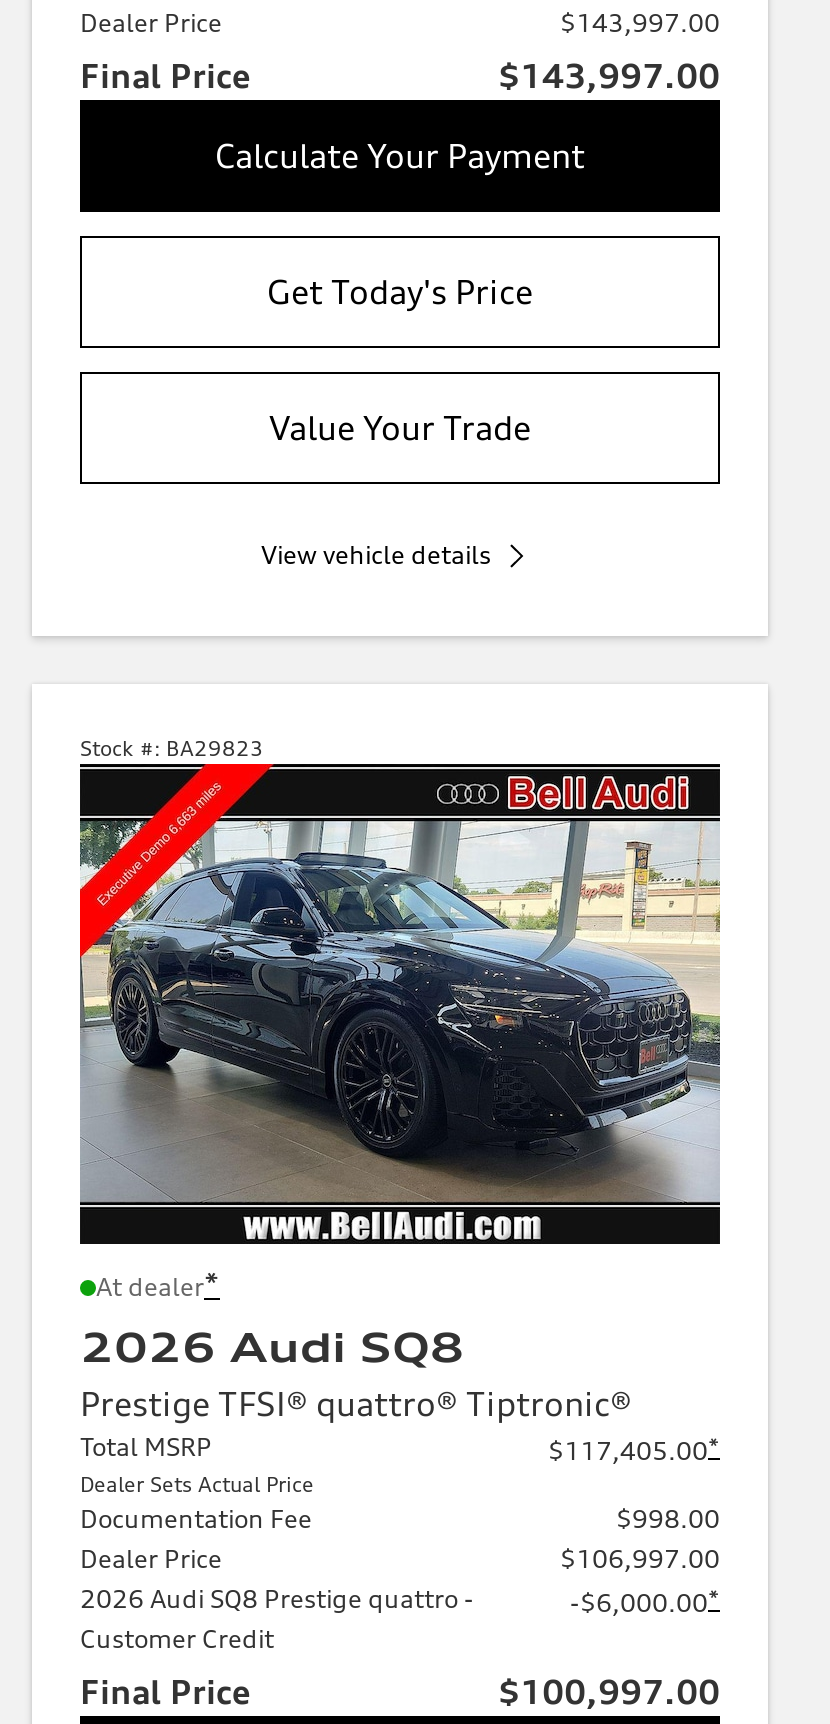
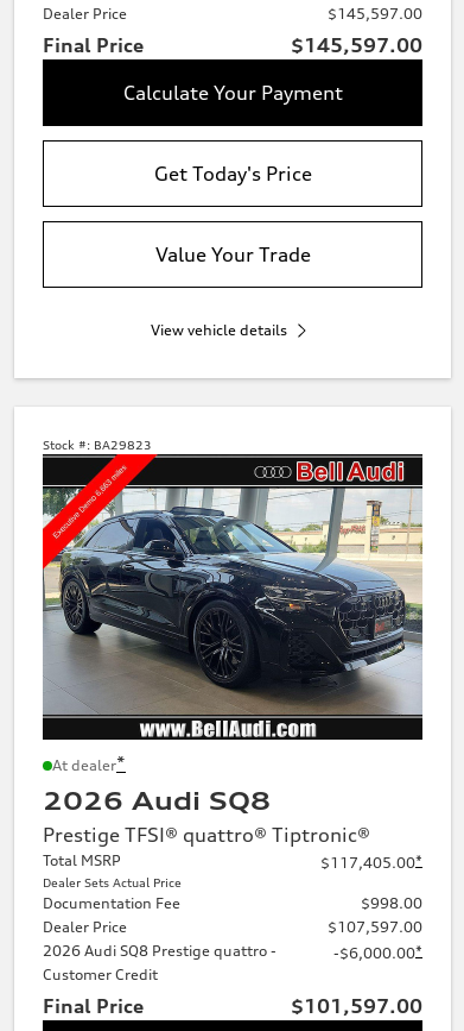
- $143,997.00
+ $145,597.00

- $143,997.00
+ $145,597.00

- $106,997.00
+ $107,597.00

- $100,997.00
+ $101,597.00
